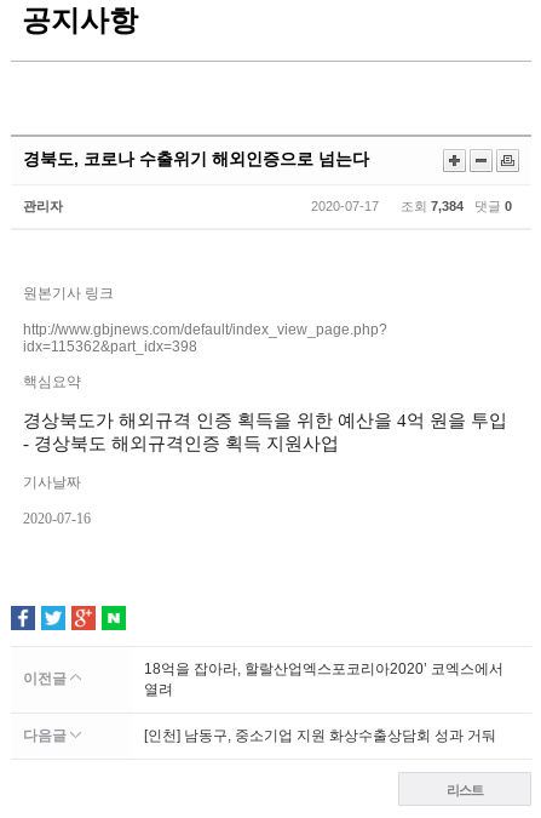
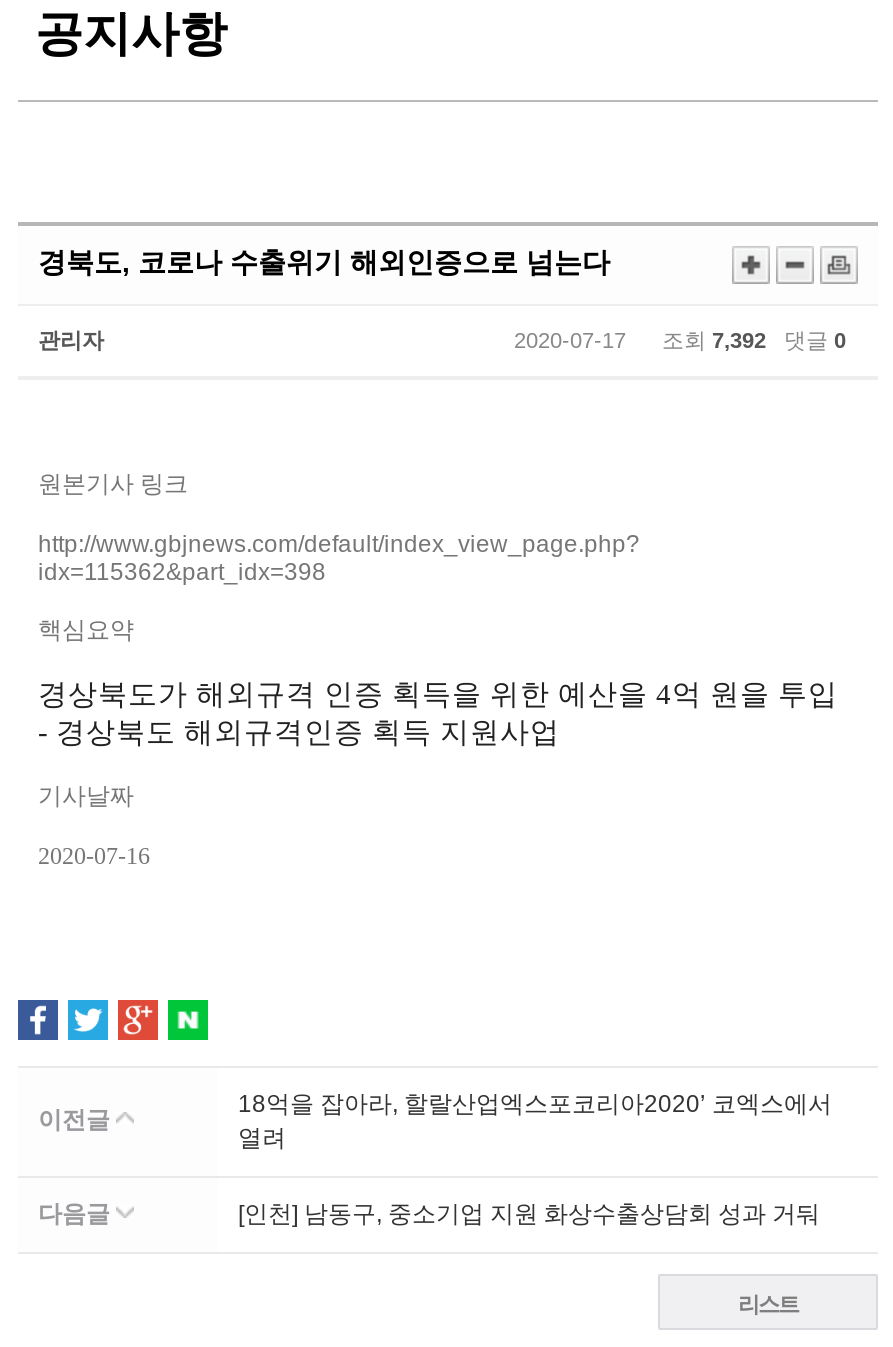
- 2020-07-17 조회 7,384 댓글 0
+ 2020-07-17 조회 7,392 댓글 0
